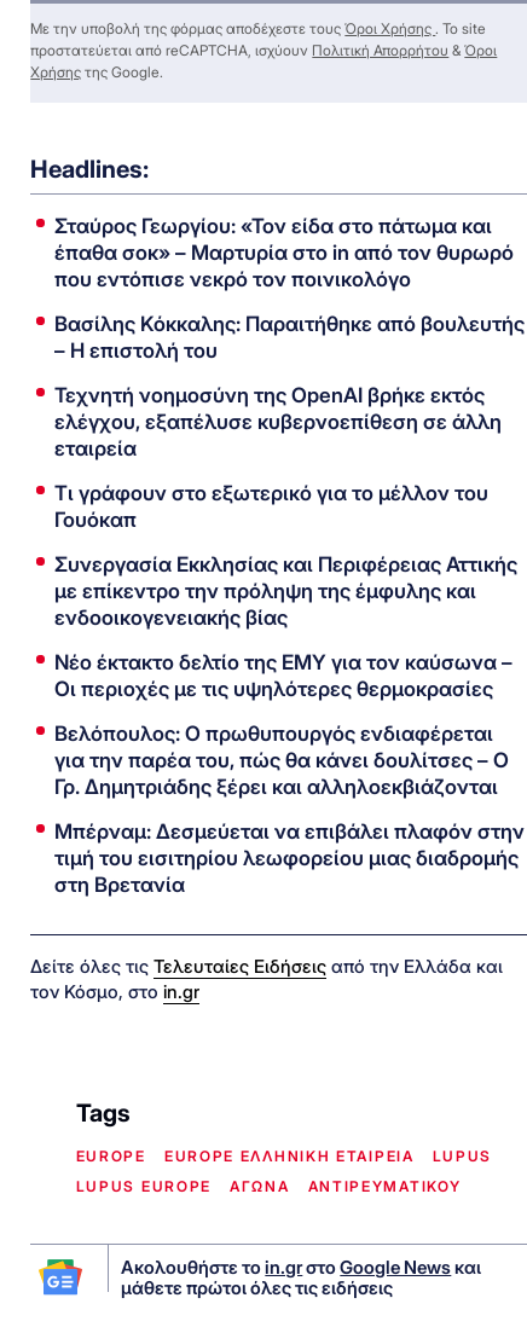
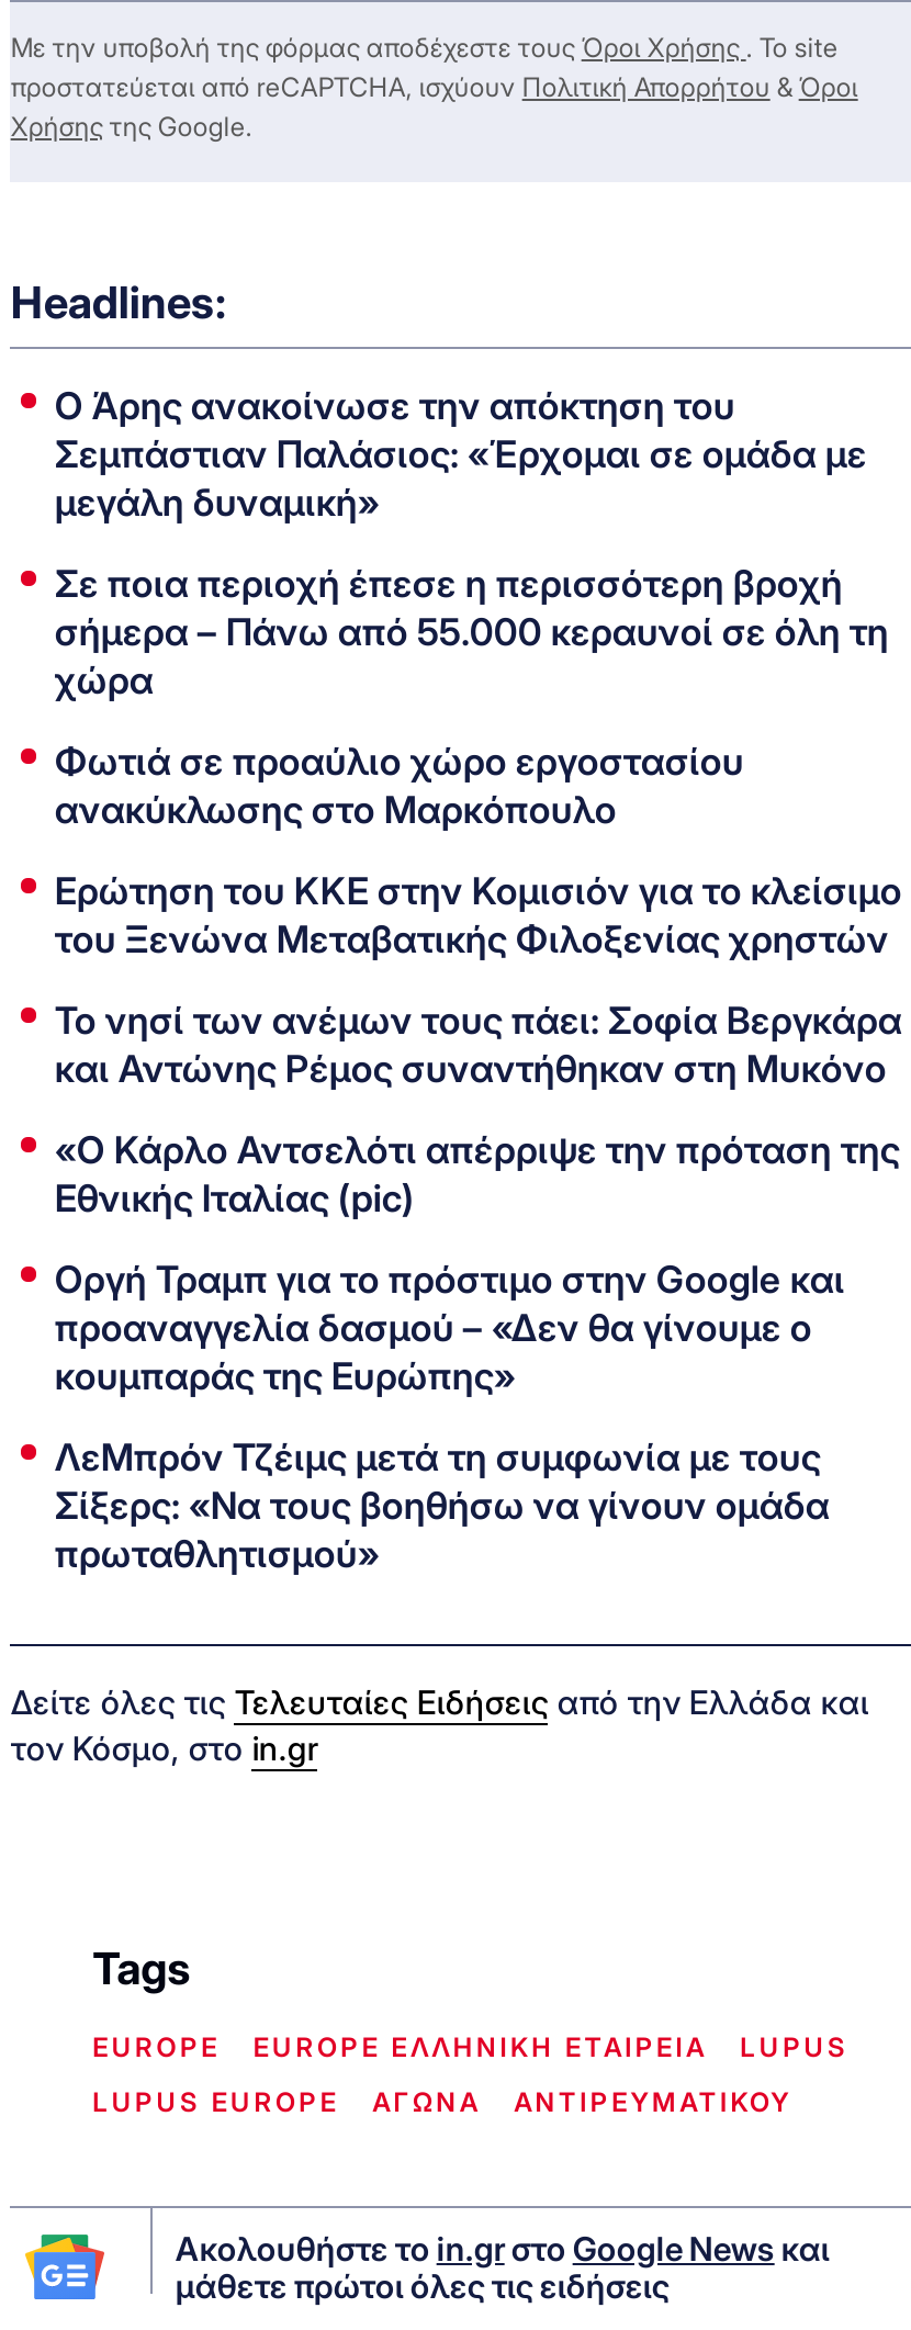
- Σταύρος Γεωργίου: «Τον είδα στο πάτωμα και
- έπαθα σοκ» – Μαρτυρία στο in από τον θυρωρό
- που εντόπισε νεκρό τον ποινικολόγο
+ Ο Άρης ανακοίνωσε την απόκτηση του
+ Σεμπάστιαν Παλάσιος: «Έρχομαι σε ομάδα με
+ μεγάλη δυναμική»

- Βασίλης Κόκκαλης: Παραιτήθηκε από βουλευτής
- – Η επιστολή του
+ Σε ποια περιοχή έπεσε η περισσότερη βροχή
+ σήμερα – Πάνω από 55.000 κεραυνοί σε όλη τη
+ χώρα

- Τεχνητή νοημοσύνη της OpenAI βρήκε εκτός
- ελέγχου, εξαπέλυσε κυβερνοεπίθεση σε άλλη
- εταιρεία
+ Φωτιά σε προαύλιο χώρο εργοστασίου
+ ανακύκλωσης στο Μαρκόπουλο

- Τι γράφουν στο εξωτερικό για το μέλλον του
- Γουόκαπ
+ Ερώτηση του ΚΚΕ στην Κομισιόν για το κλείσιμο
+ του Ξενώνα Μεταβατικής Φιλοξενίας χρηστών

- Συνεργασία Εκκλησίας και Περιφέρειας Αττικής
- με επίκεντρο την πρόληψη της έμφυλης και
- ενδοοικογενειακής βίας
+ Το νησί των ανέμων τους πάει: Σοφία Βεργκάρα
+ και Αντώνης Ρέμος συναντήθηκαν στη Μυκόνο

- Νέο έκτακτο δελτίο της ΕΜΥ για τον καύσωνα –
- Οι περιοχές με τις υψηλότερες θερμοκρασίες
+ «Ο Κάρλο Αντσελότι απέρριψε την πρόταση της
+ Εθνικής Ιταλίας (pic)

- Βελόπουλος: Ο πρωθυπουργός ενδιαφέρεται
- για την παρέα του, πώς θα κάνει δουλίτσες – Ο
- Γρ. Δημητριάδης ξέρει και αλληλοεκβιάζονται
+ Οργή Τραμπ για το πρόστιμο στην Google και
+ προαναγγελία δασμού – «Δεν θα γίνουμε ο
+ κουμπαράς της Ευρώπης»

- Μπέρναμ: Δεσμεύεται να επιβάλει πλαφόν στην
- τιμή του εισιτηρίου λεωφορείου μιας διαδρομής
- στη Βρετανία
+ ΛεΜπρόν Τζέιμς μετά τη συμφωνία με τους
+ Σίξερς: «Να τους βοηθήσω να γίνουν ομάδα
+ πρωταθλητισμού»
